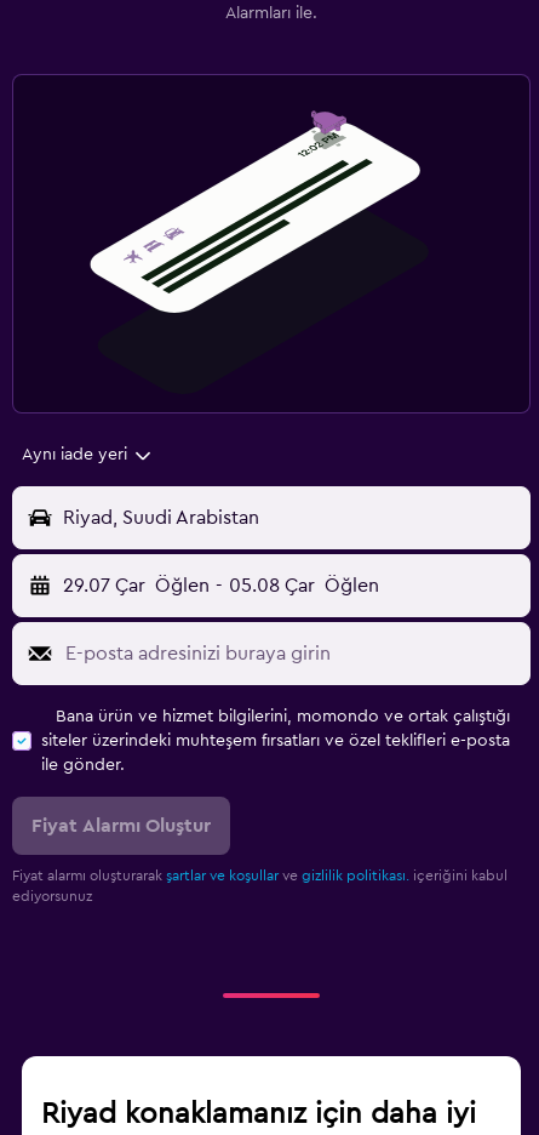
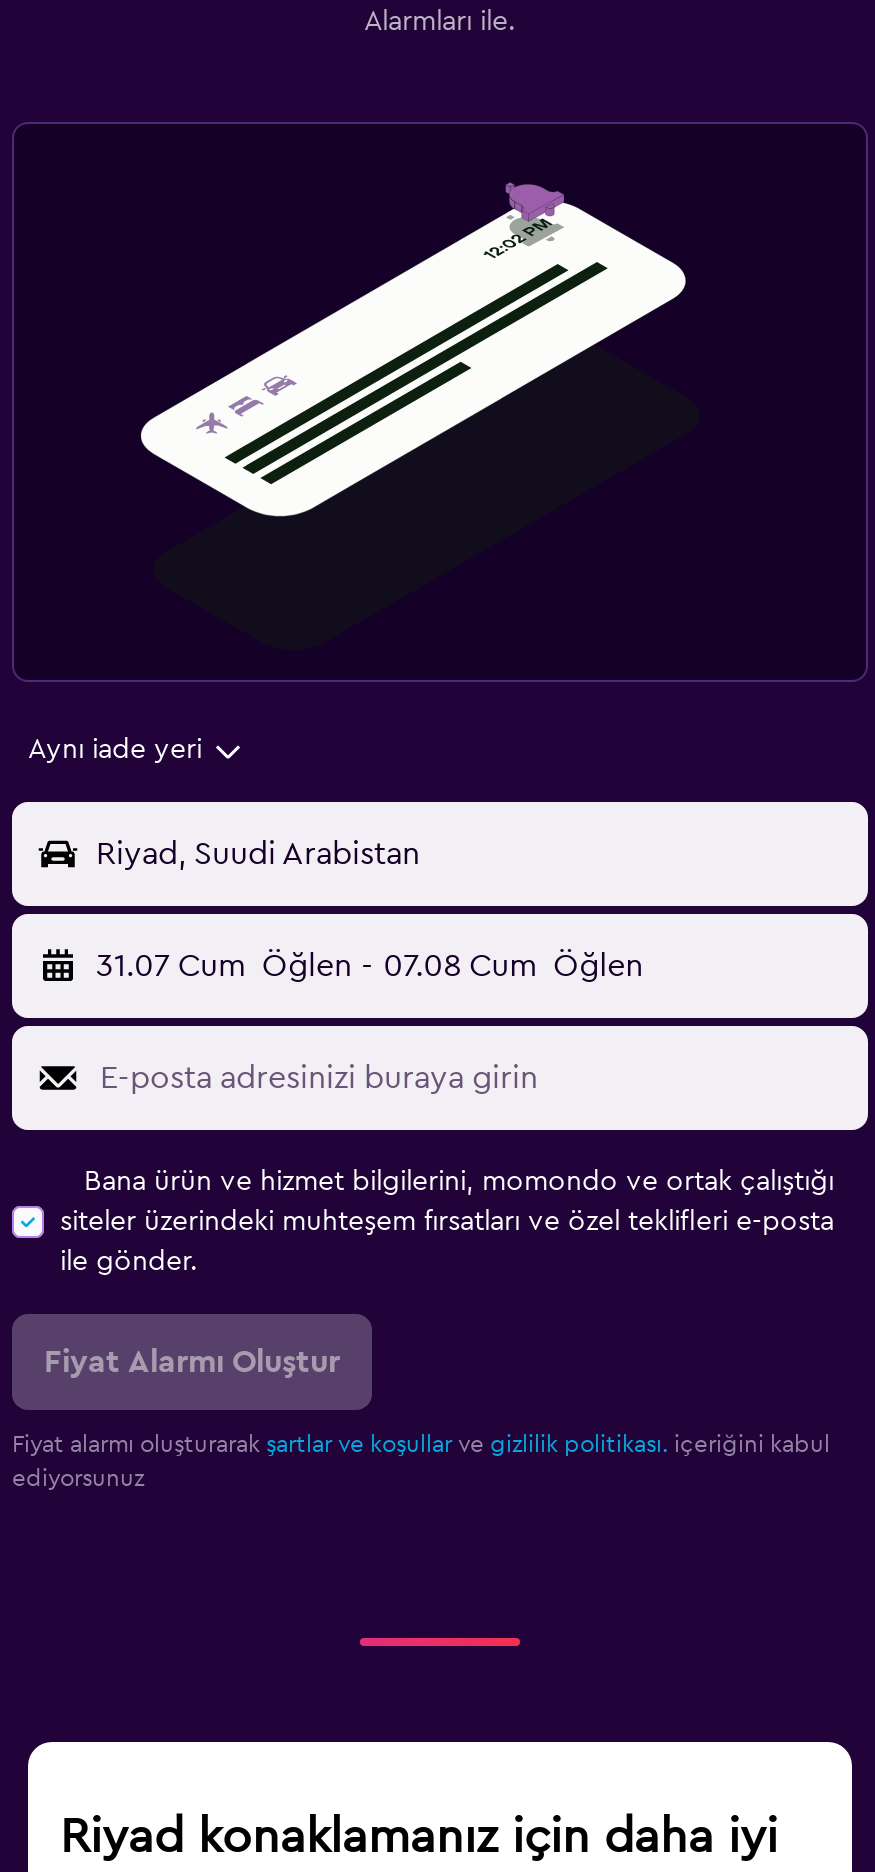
- 29.07 Çar Öğlen - 05.08 Çar Öğlen
+ 31.07 Cum Öğlen - 07.08 Cum Öğlen
